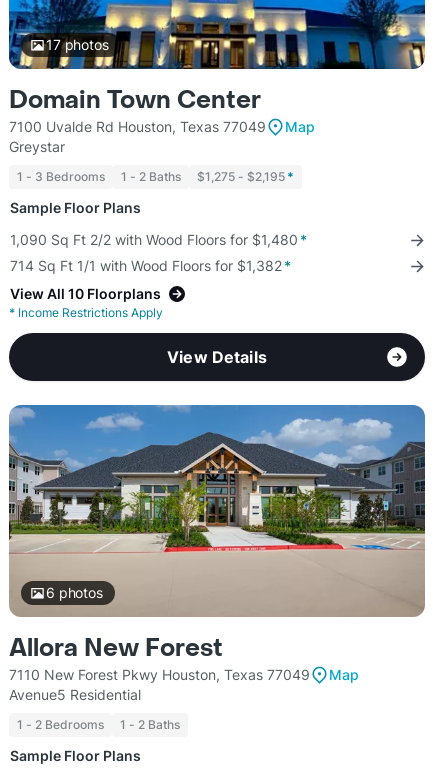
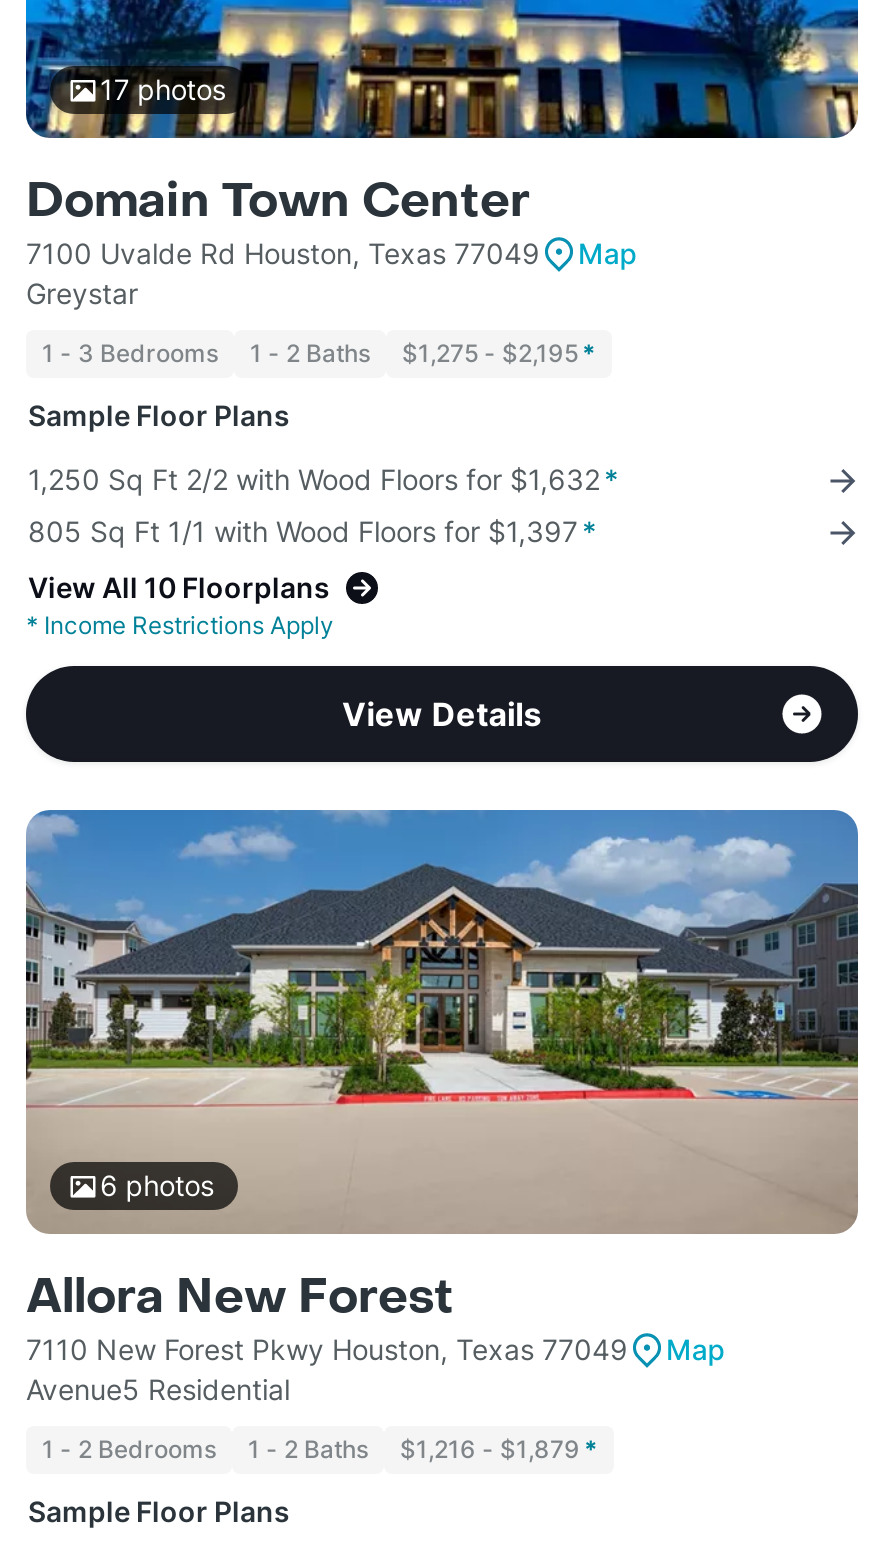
- 1,090 Sq Ft 2/2 with Wood Floors for $1,480 *
+ 1,250 Sq Ft 2/2 with Wood Floors for $1,632 *

- 714 Sq Ft 1/1 with Wood Floors for $1,382 *
+ 805 Sq Ft 1/1 with Wood Floors for $1,397 *

+ $1,216 - $1,879 *
